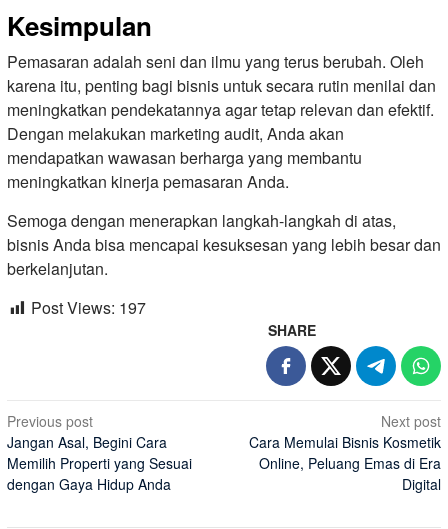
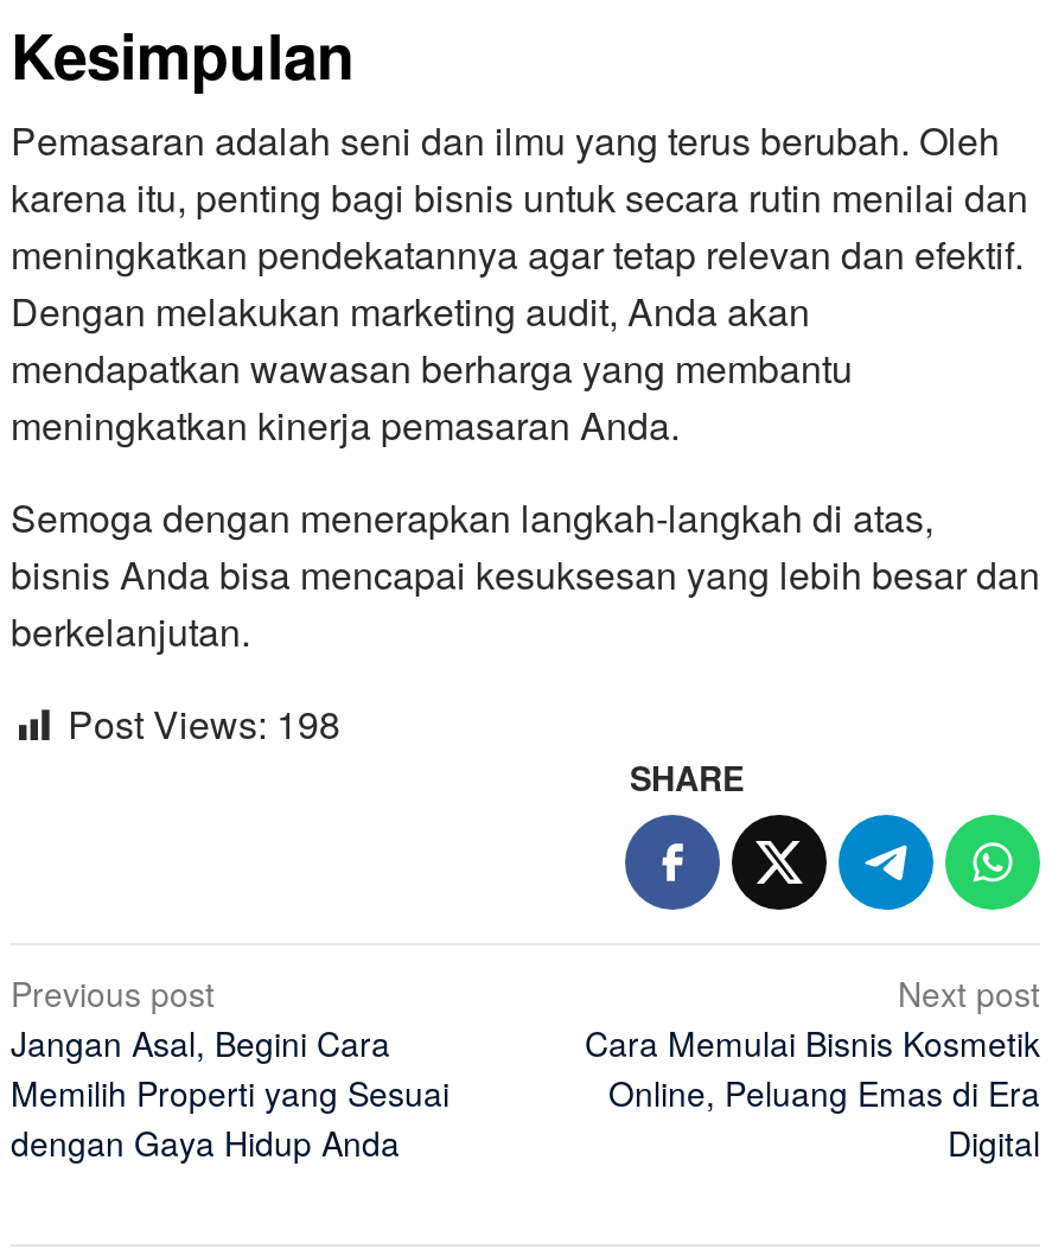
- Post Views: 197
+ Post Views: 198
